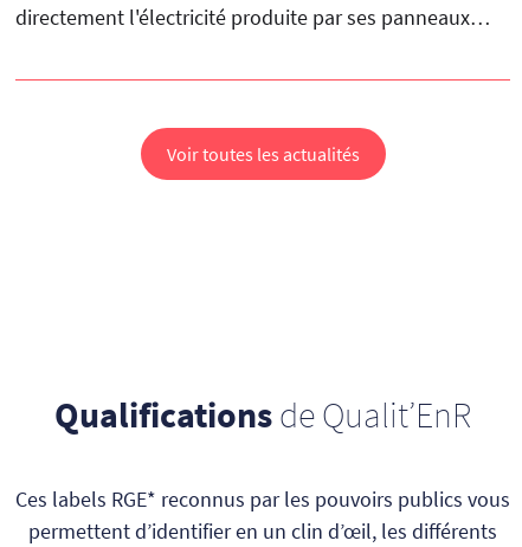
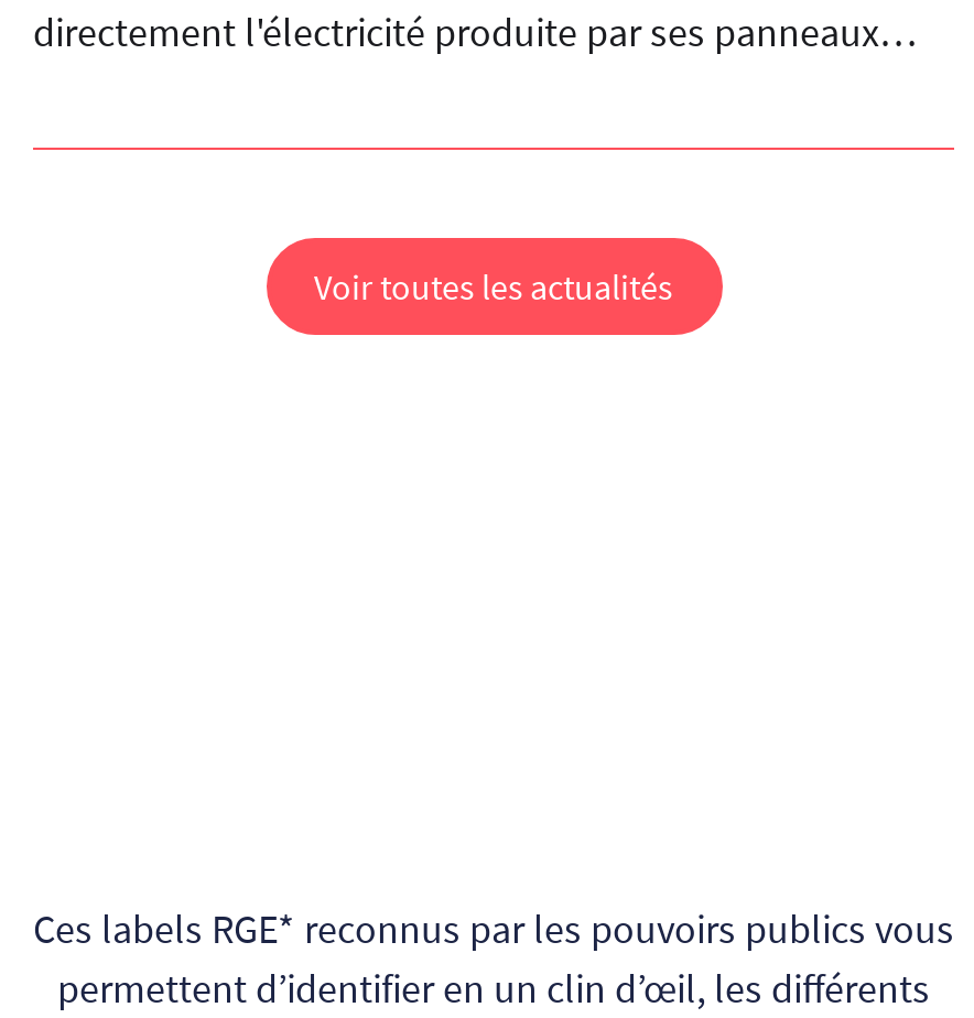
- Qualifications de Qualit’EnR
